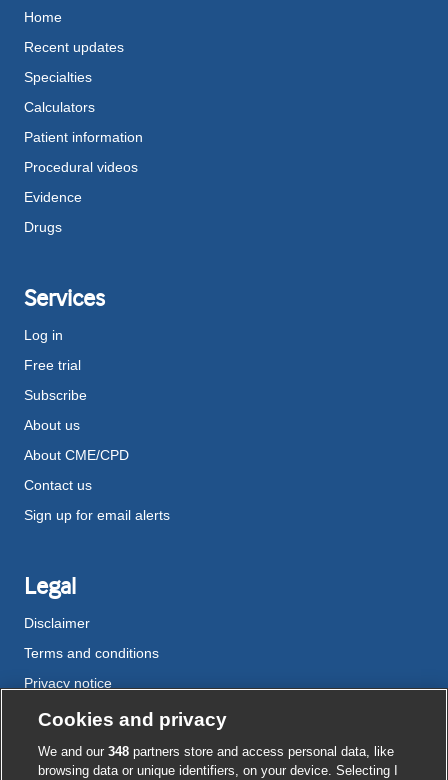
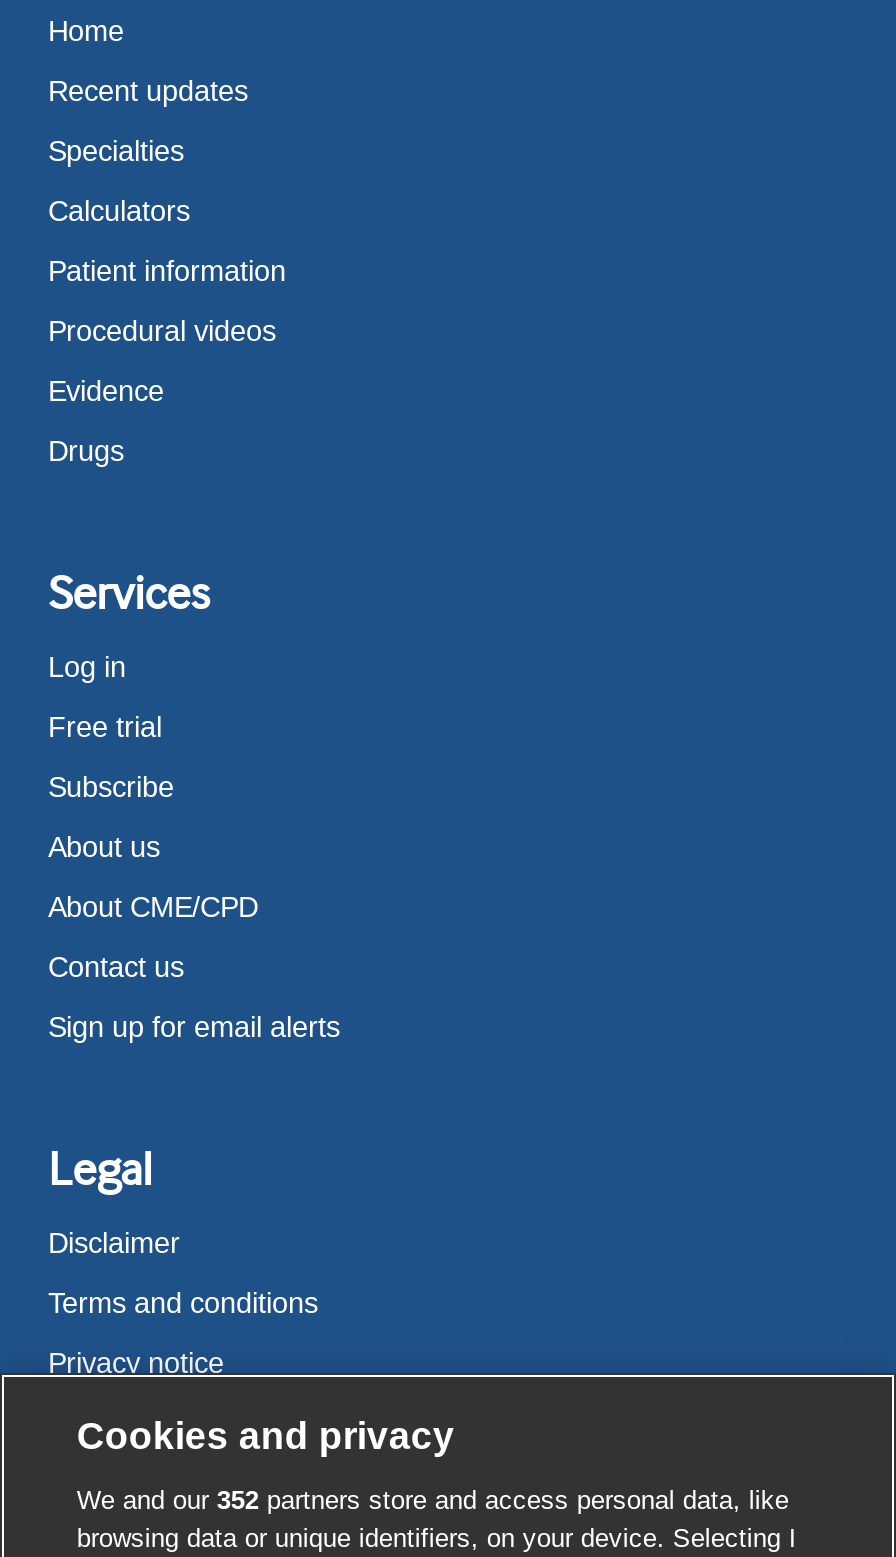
- We and our 348 partners store and access personal data, like
+ We and our 352 partners store and access personal data, like
